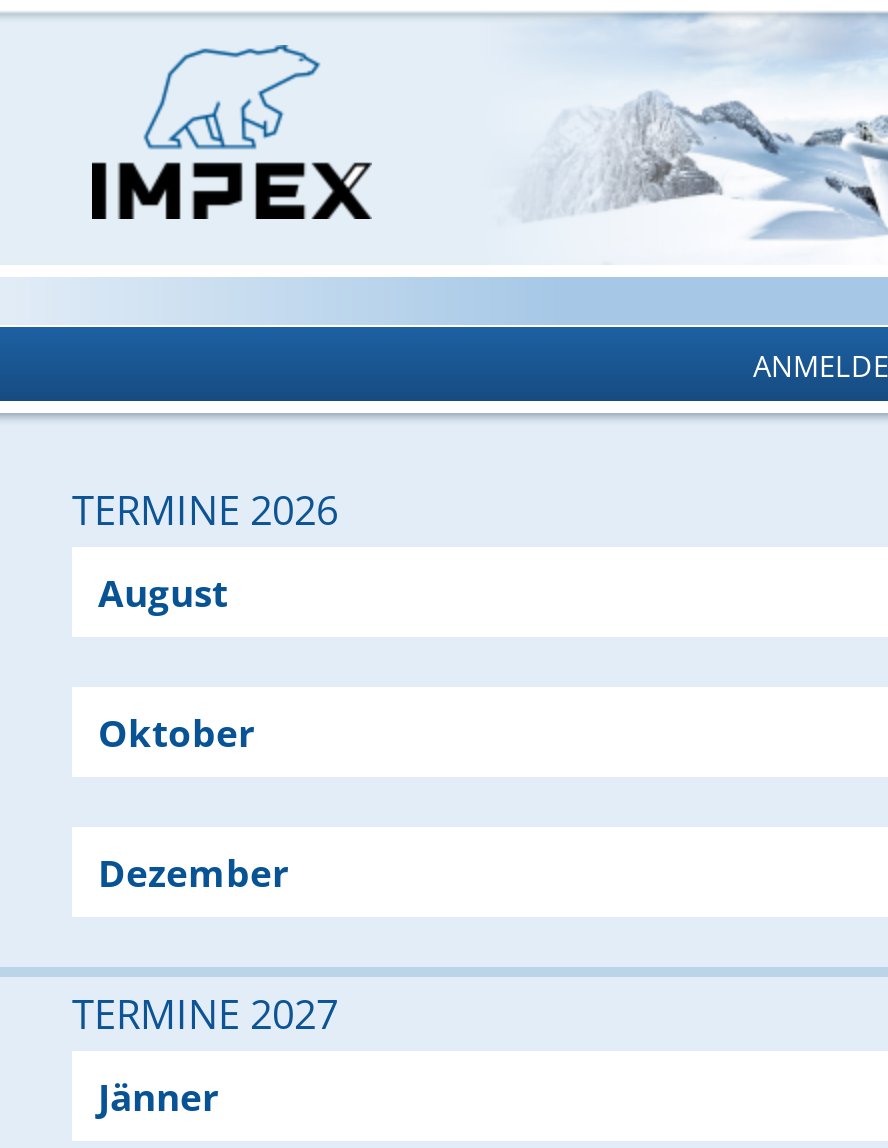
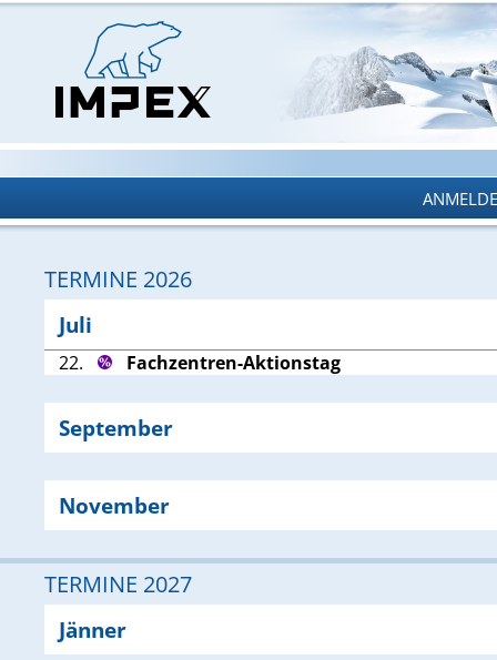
- August
+ Juli
+ 22.
+ Fachzentren-Aktionstag

- Oktober
+ September

- Dezember
+ November
